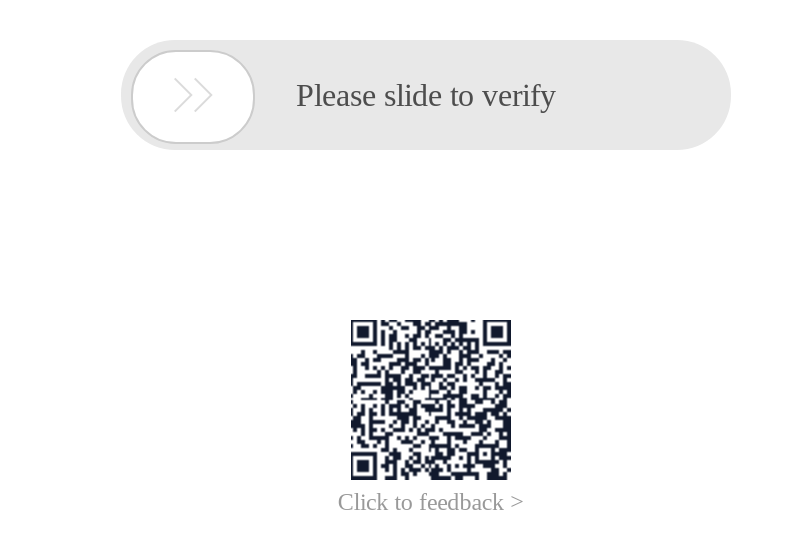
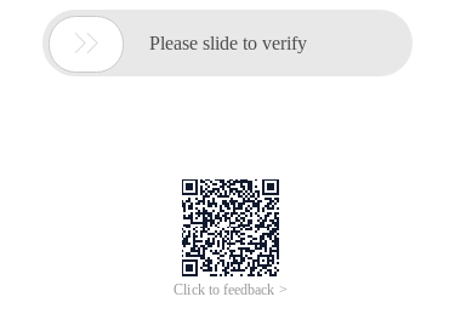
- [image]
+ [image]
